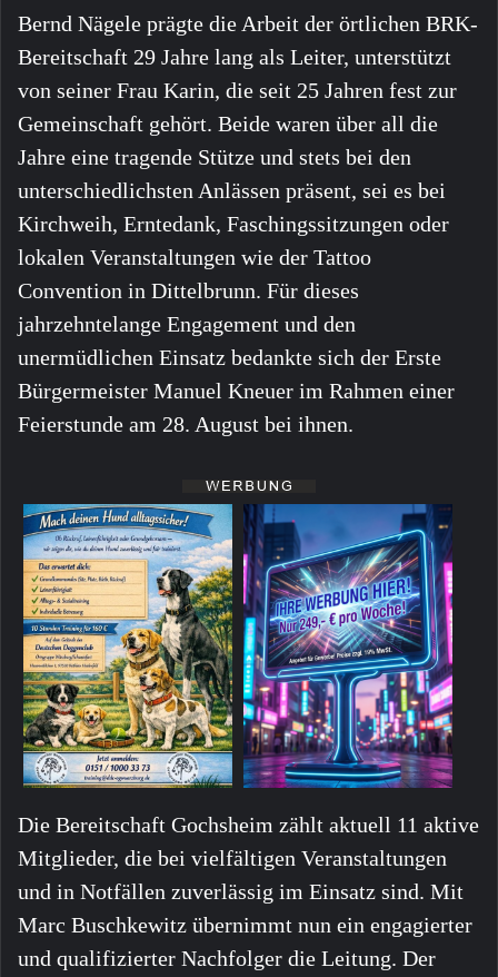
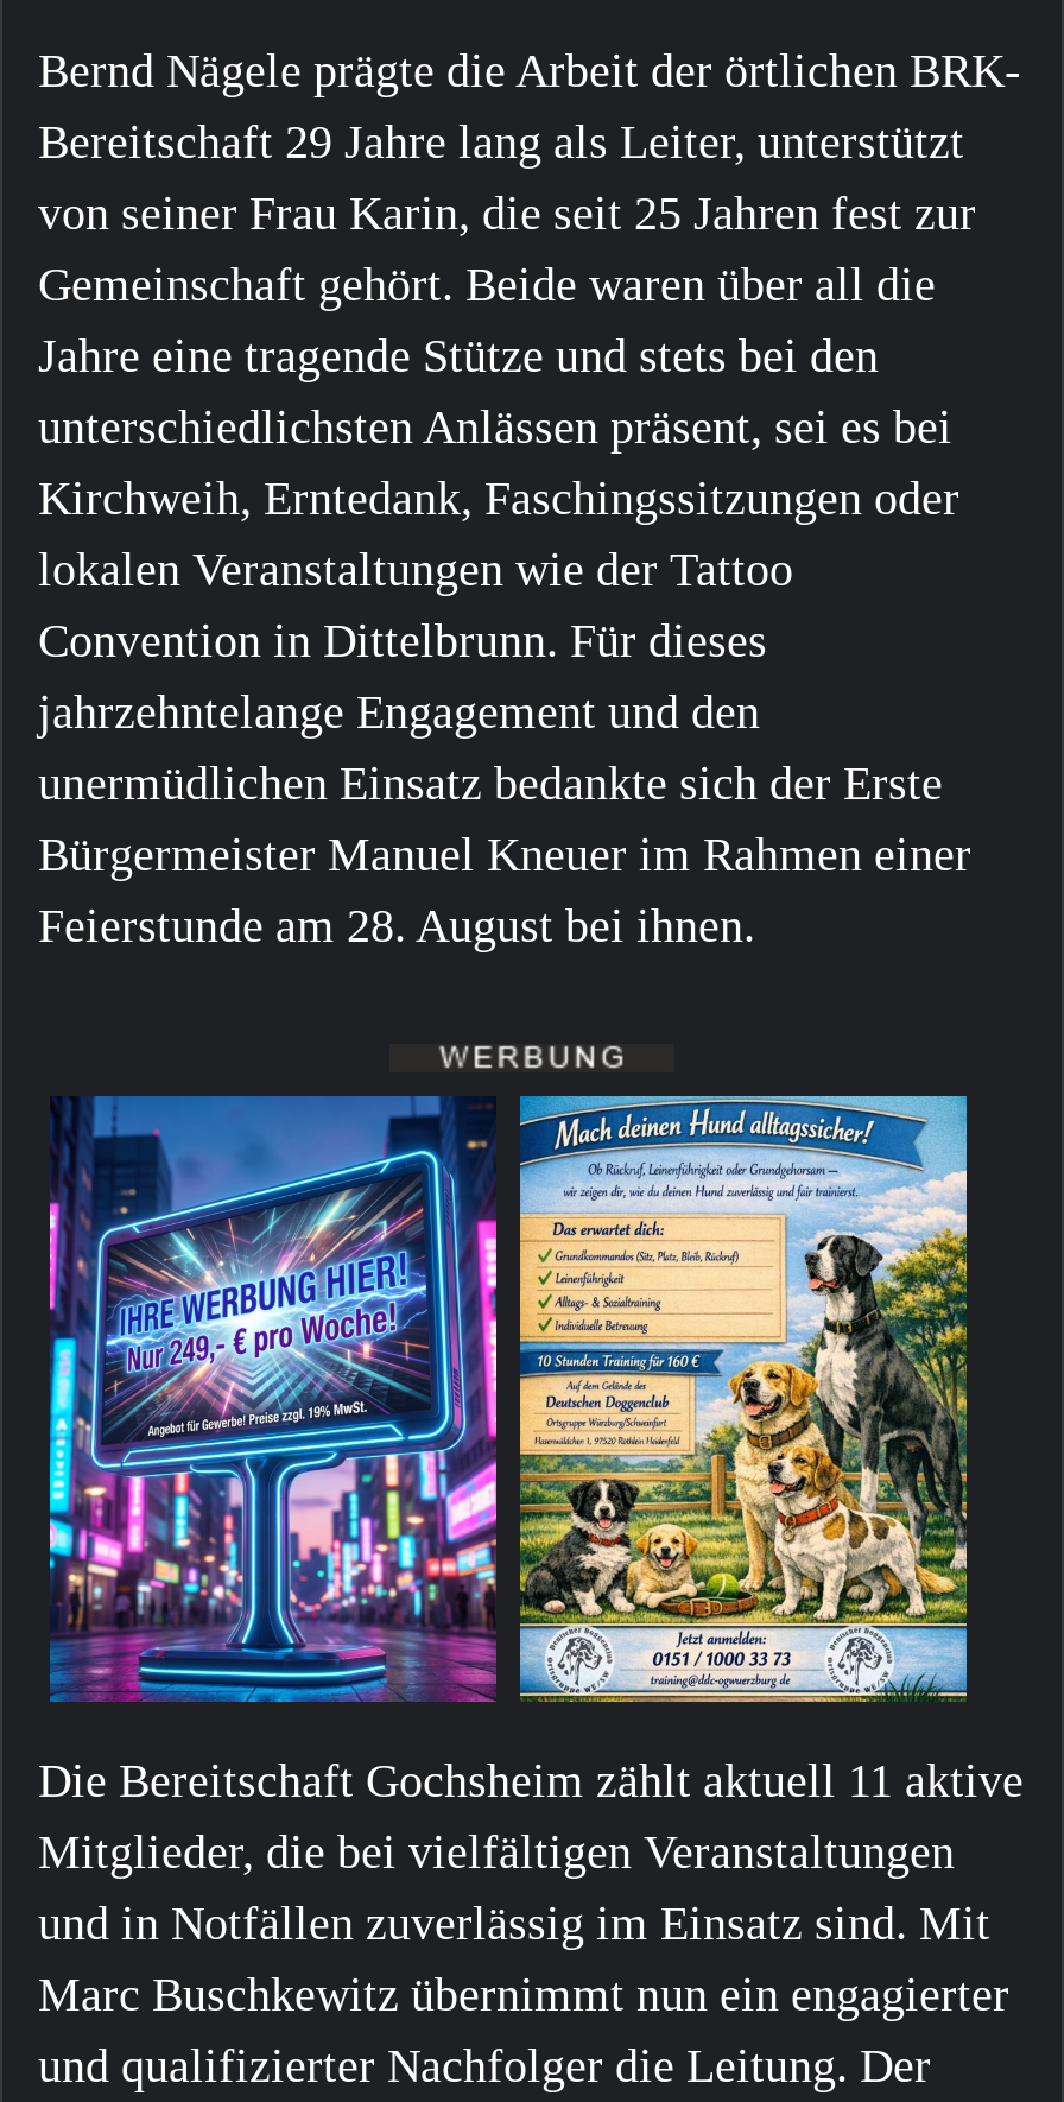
- [image]
+ [image]

- [image]
+ [image]
